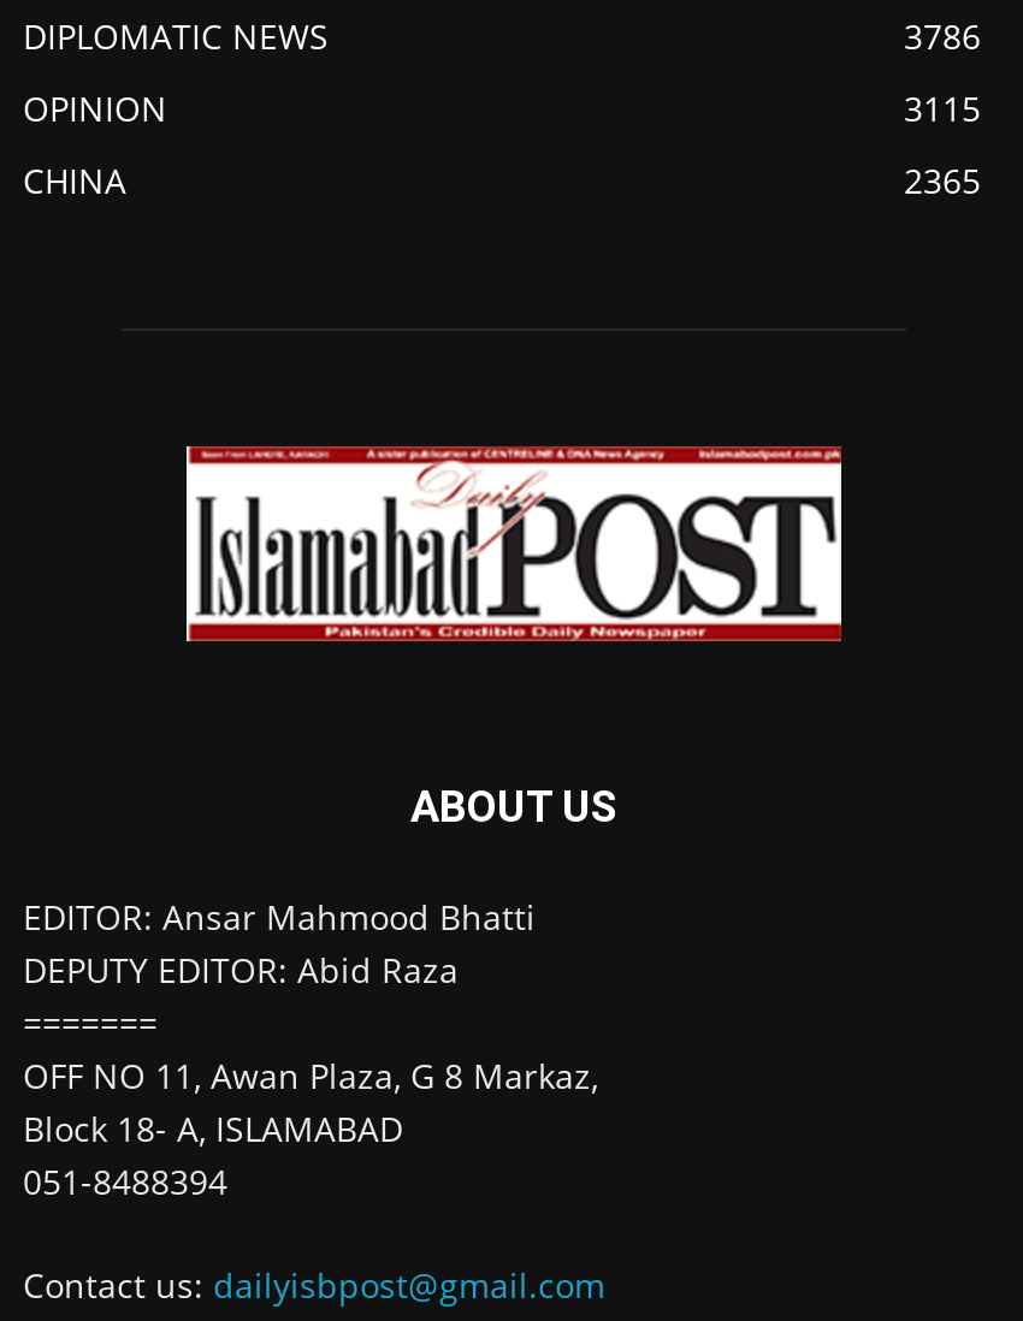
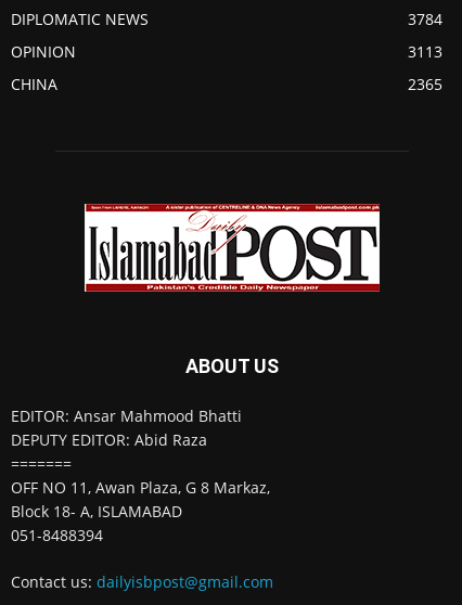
- 3786
+ 3784

- 3115
+ 3113
